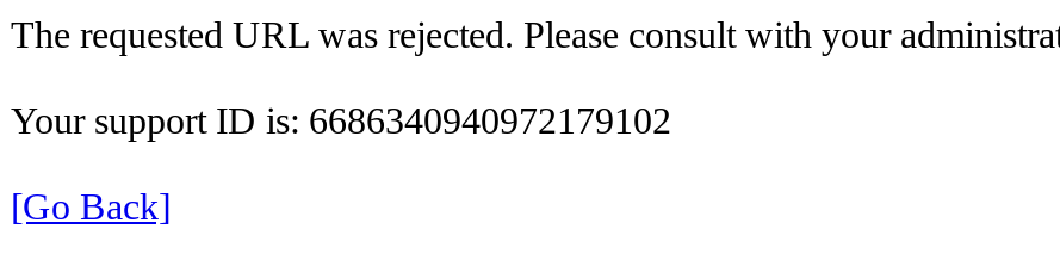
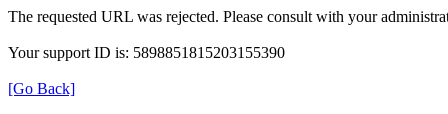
- Your support ID is: 6686340940972179102
+ Your support ID is: 5898851815203155390
